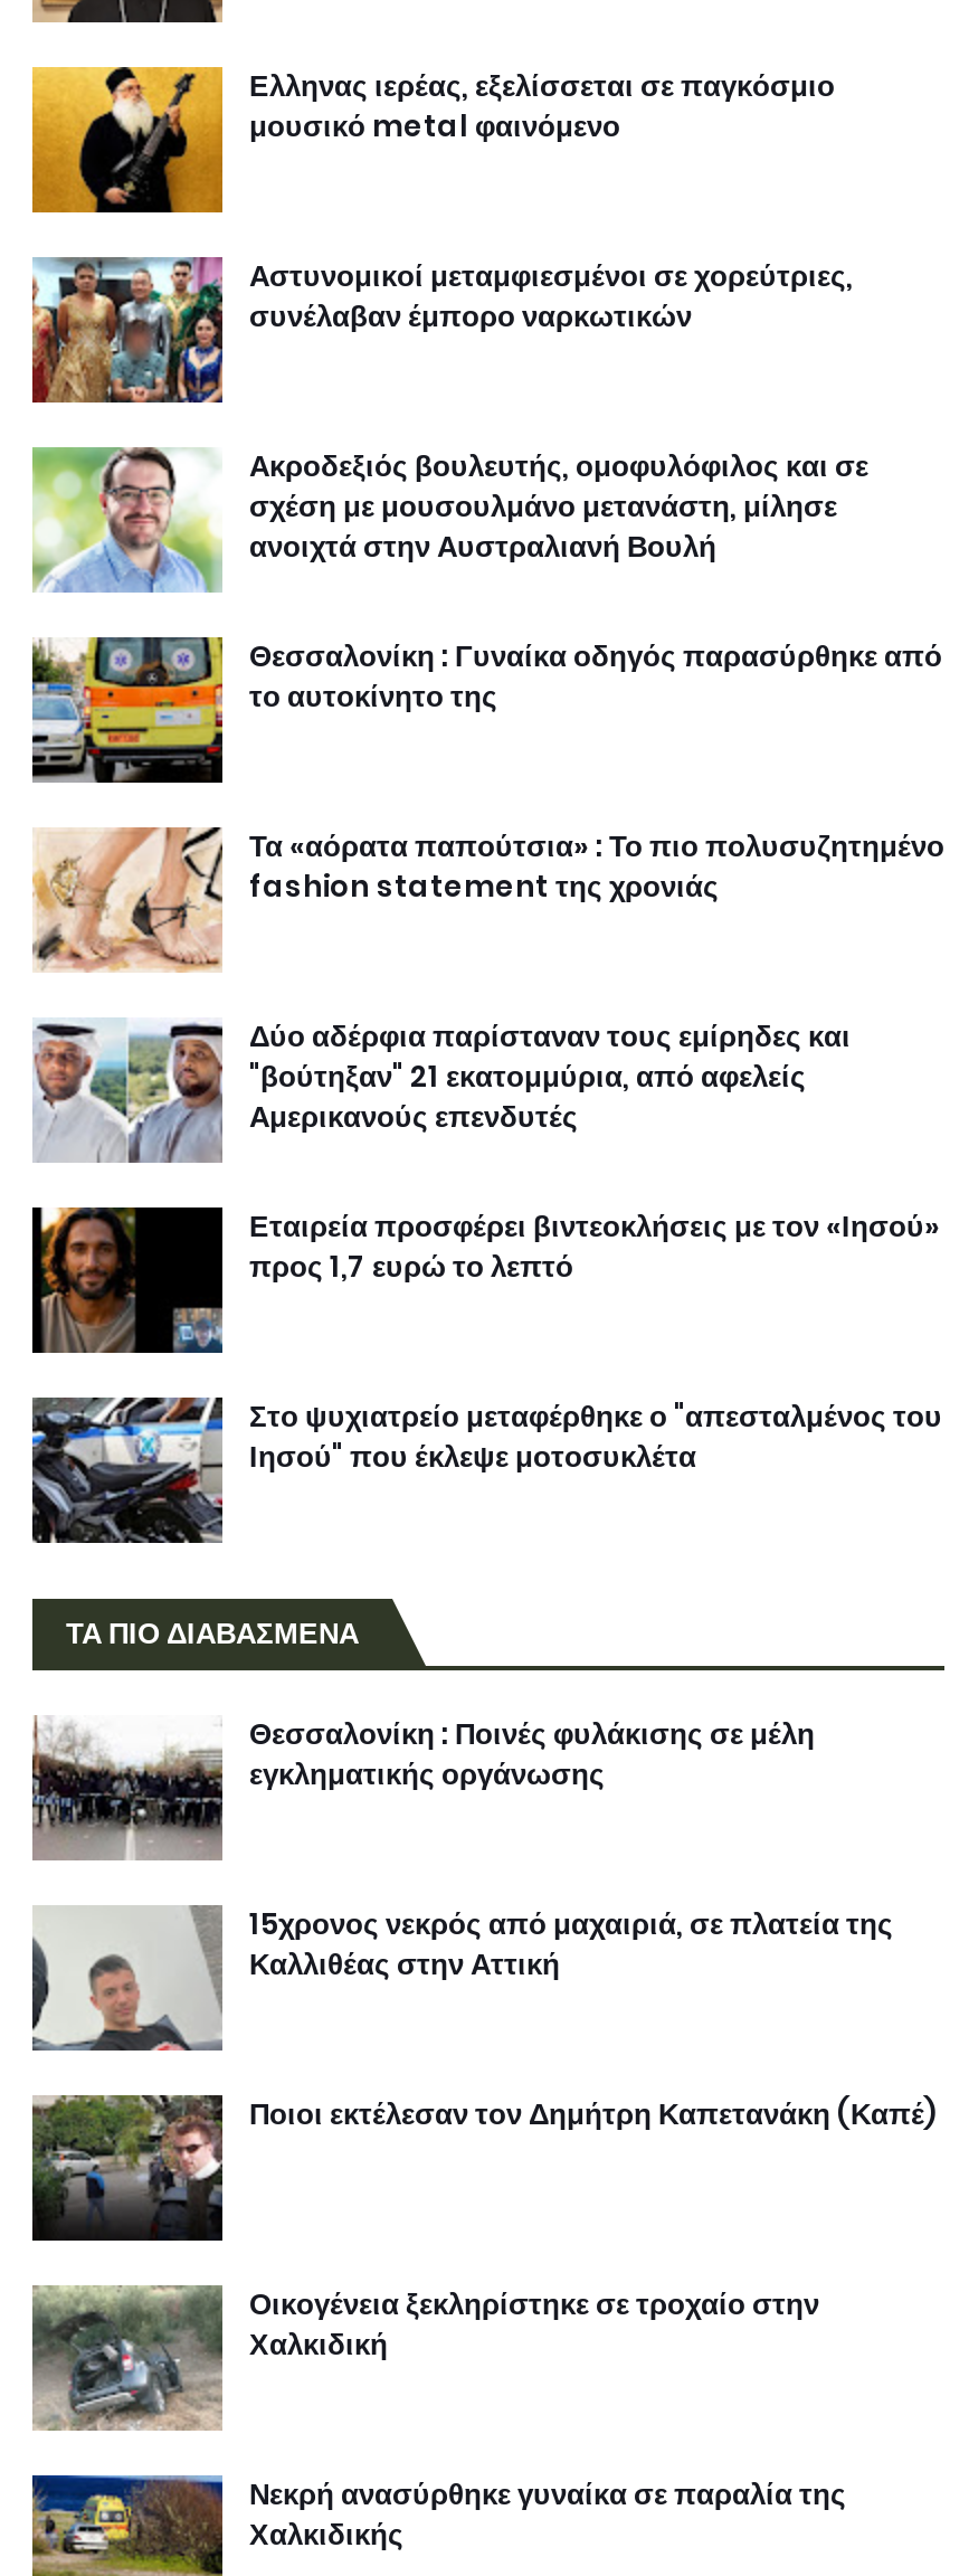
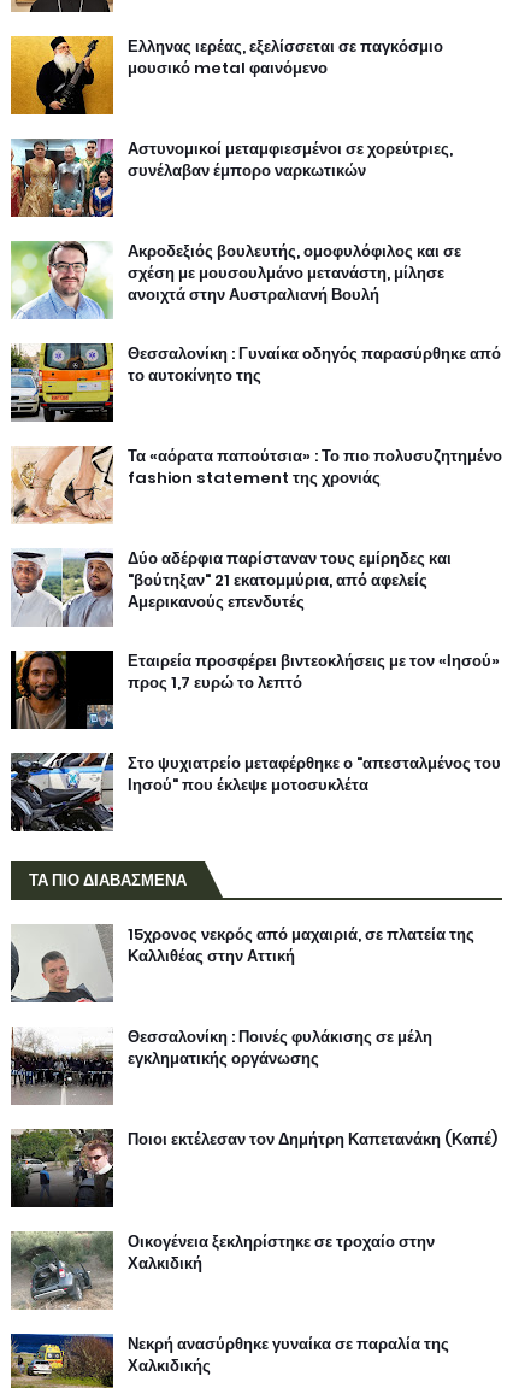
moved down: [image] | Θεσσαλονίκη : Ποινές φυλάκισης σε μέλη | εγκληματικής οργάνωσης

moved up: [image] | 15χρονος νεκρός από μαχαιριά, σε πλατεία της | Καλλιθέας στην Αττική
